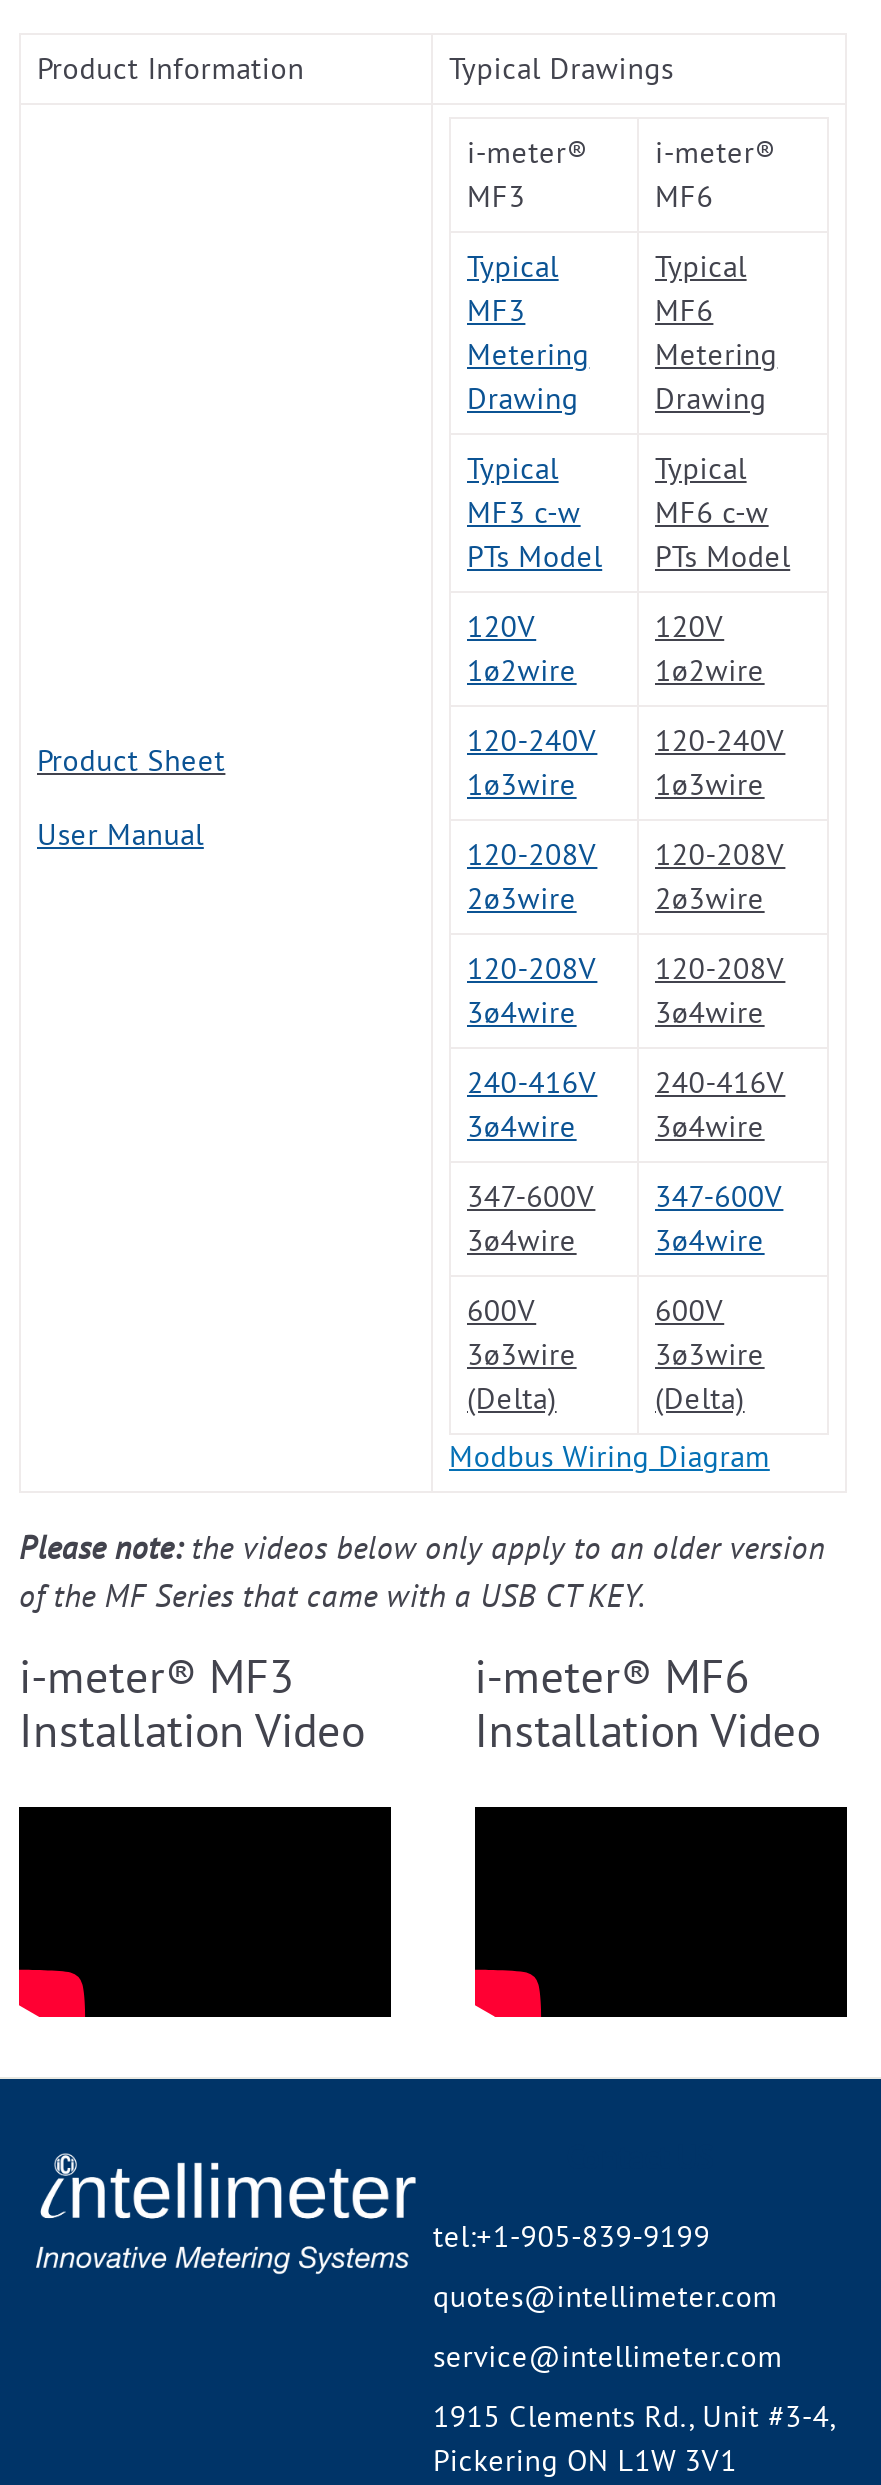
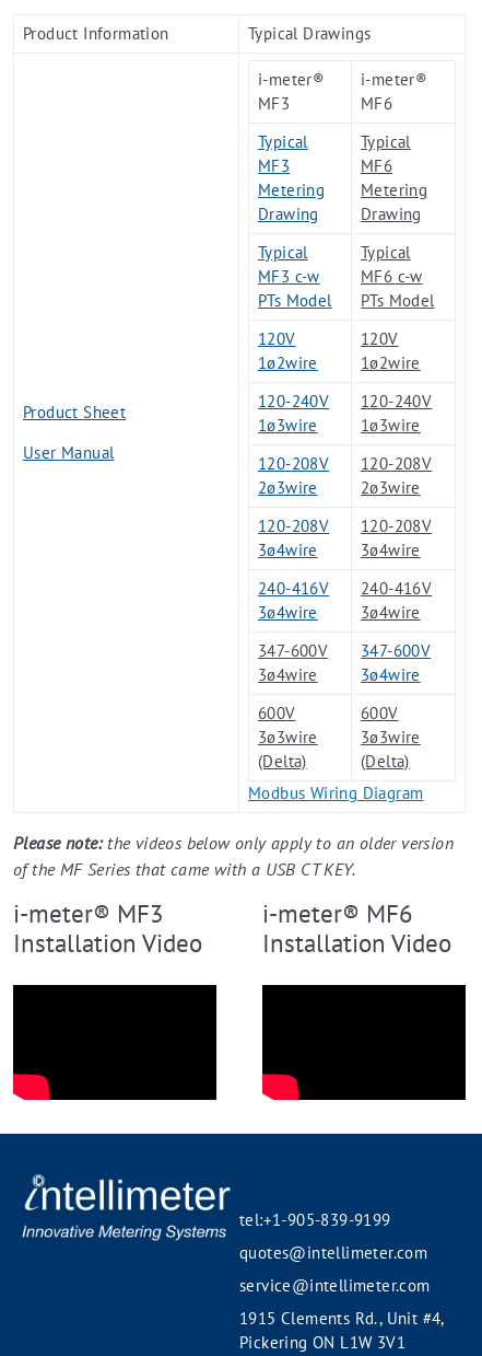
- 1915 Clements Rd., Unit #3-4,
+ 1915 Clements Rd., Unit #4,
